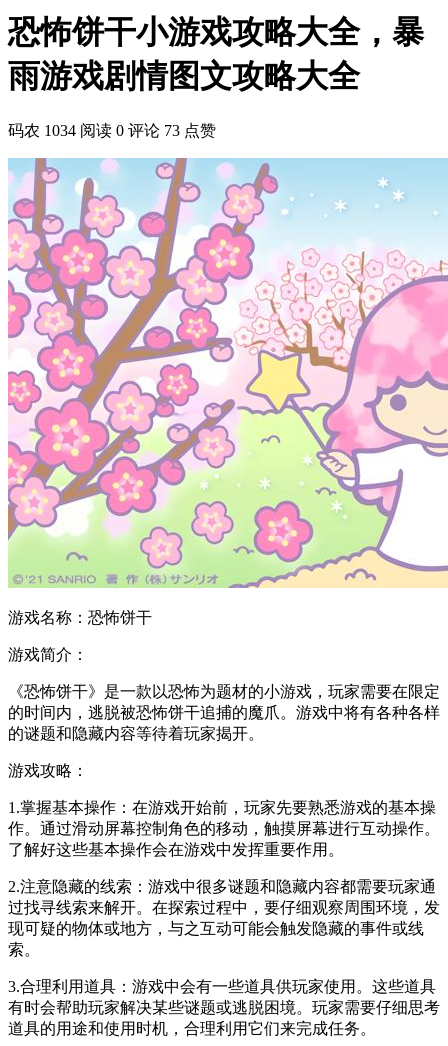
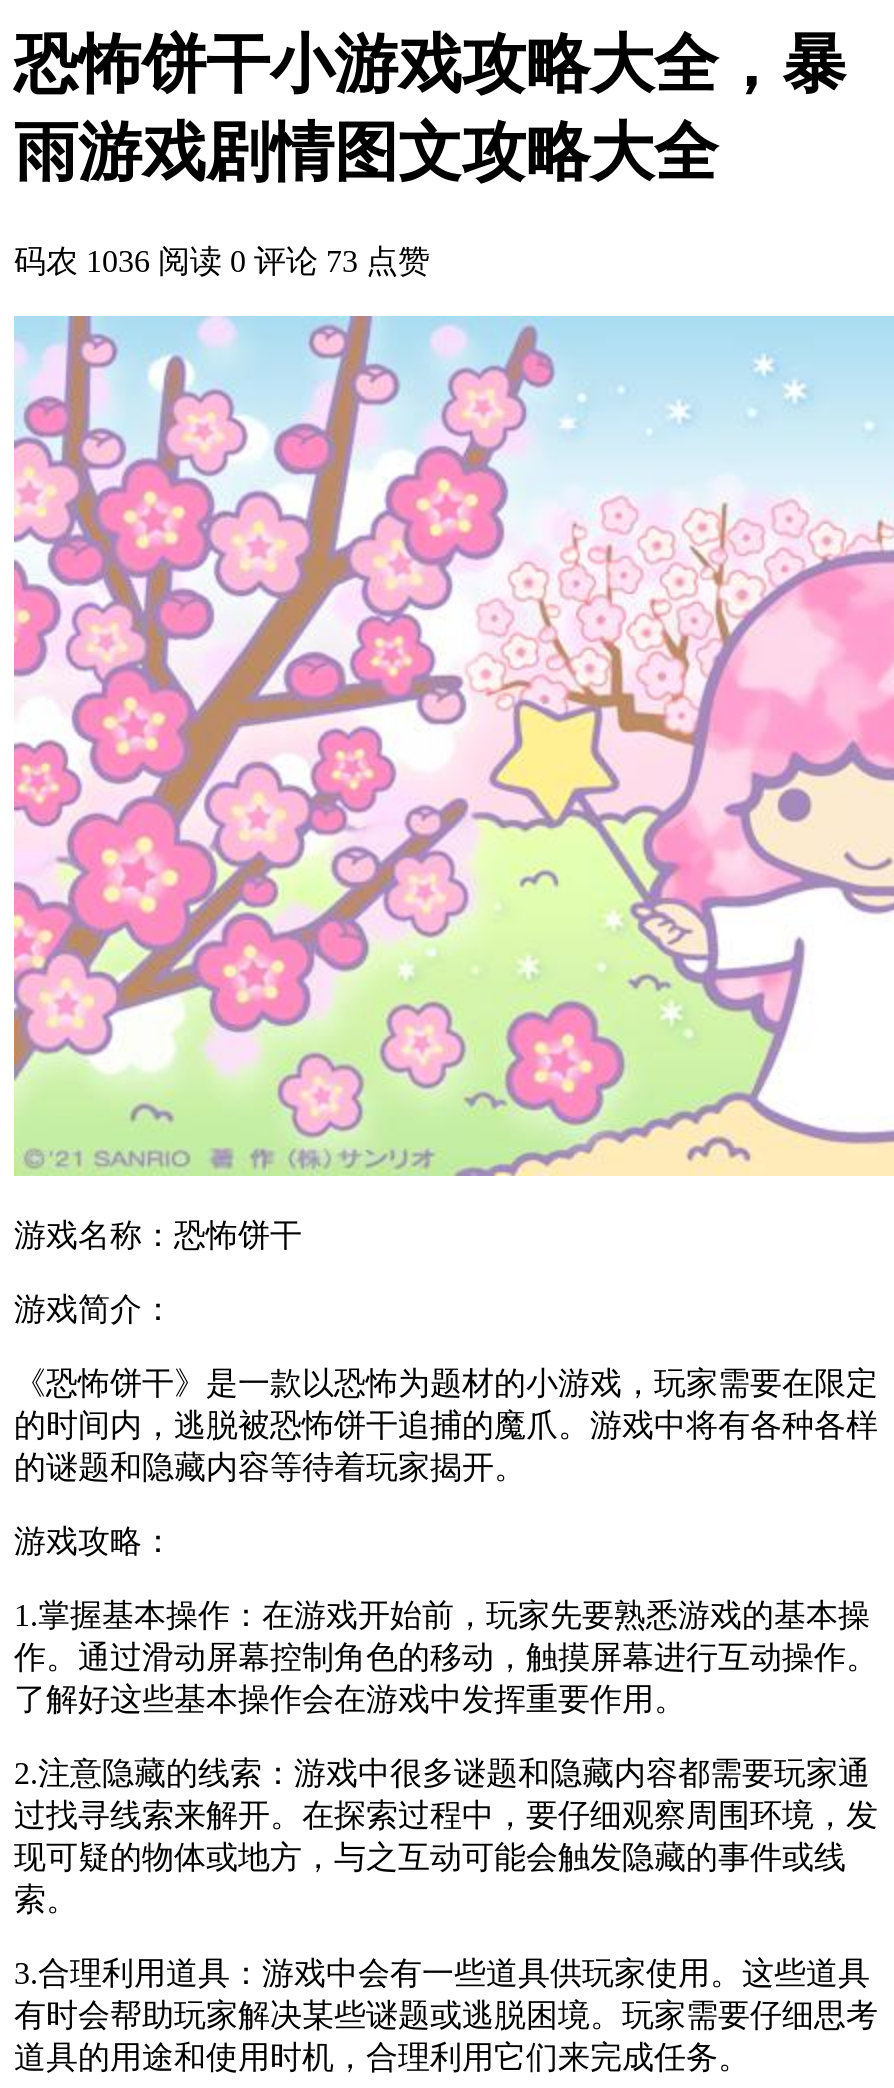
- 码农1034 阅读0 评论73 点赞
+ 码农1036 阅读0 评论73 点赞
